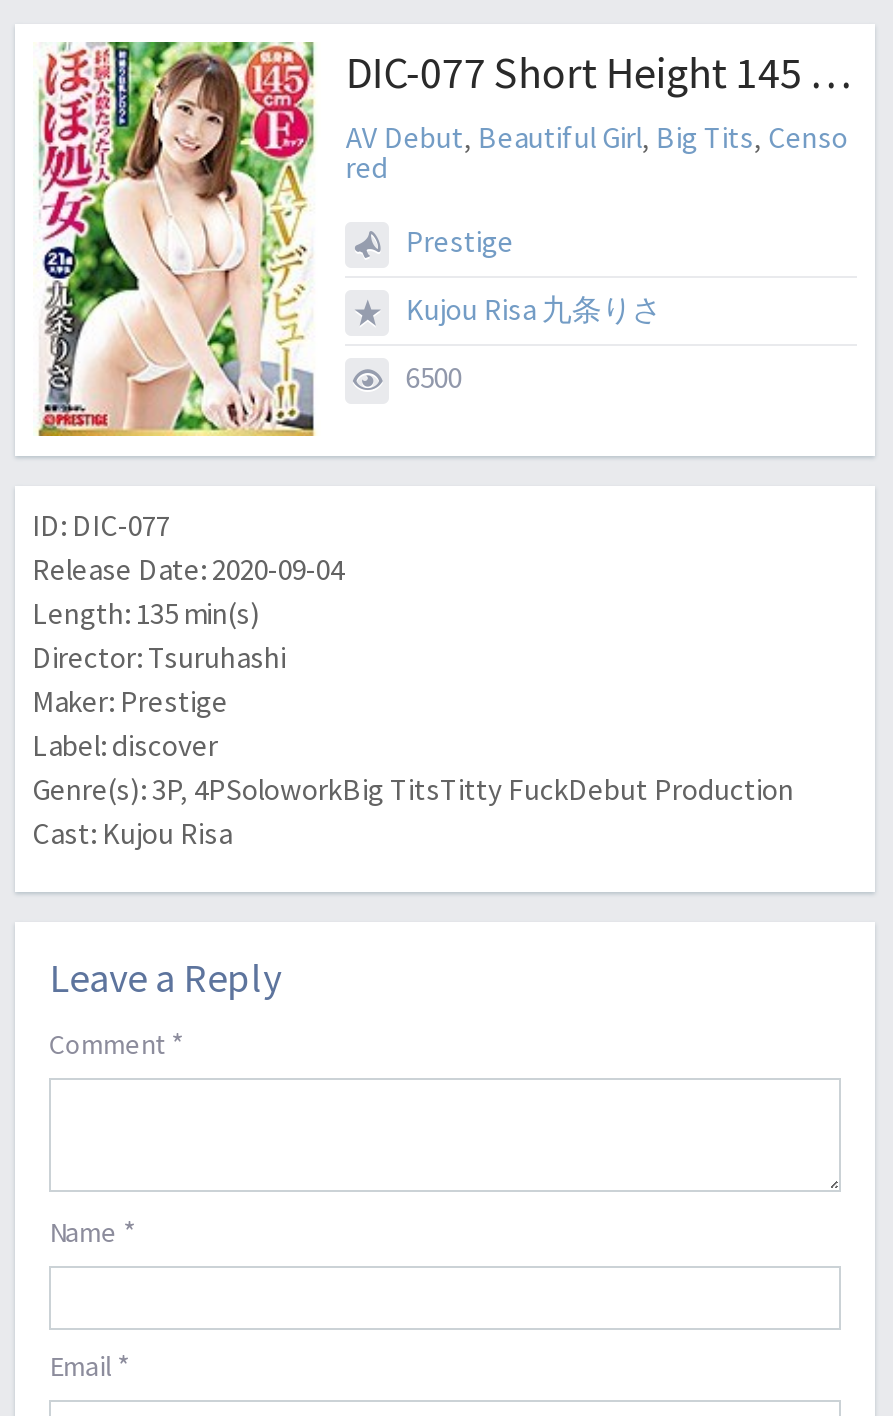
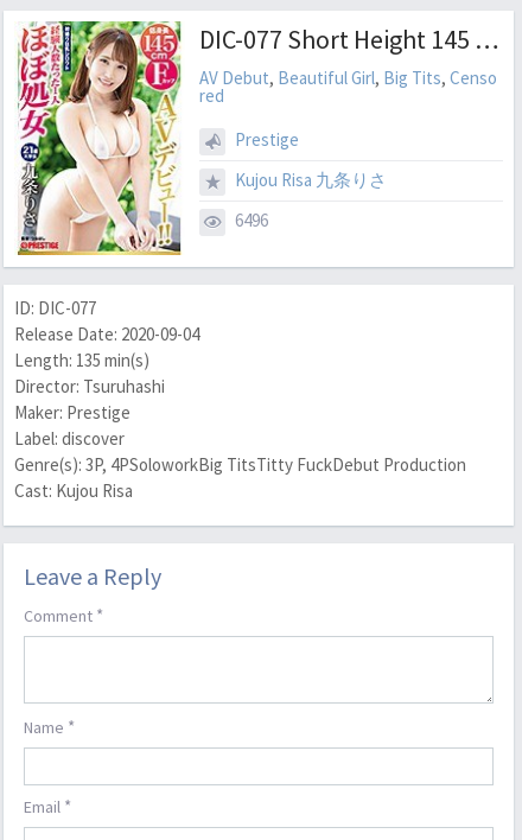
- 6500
+ 6496
